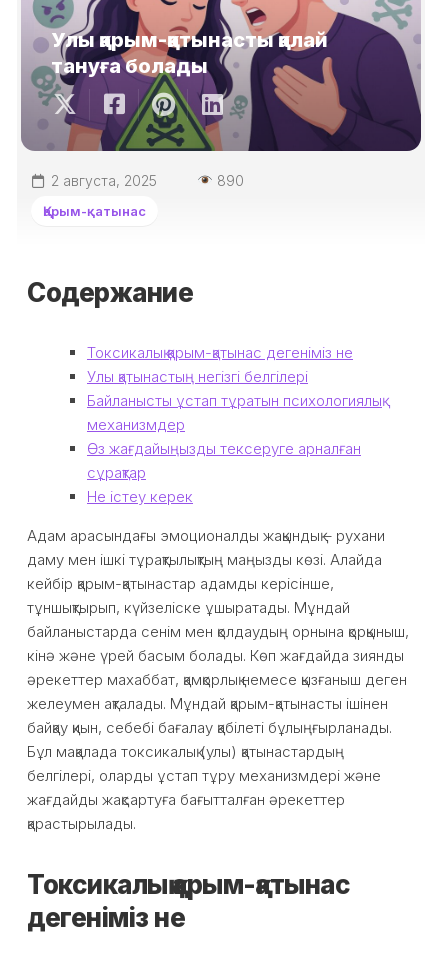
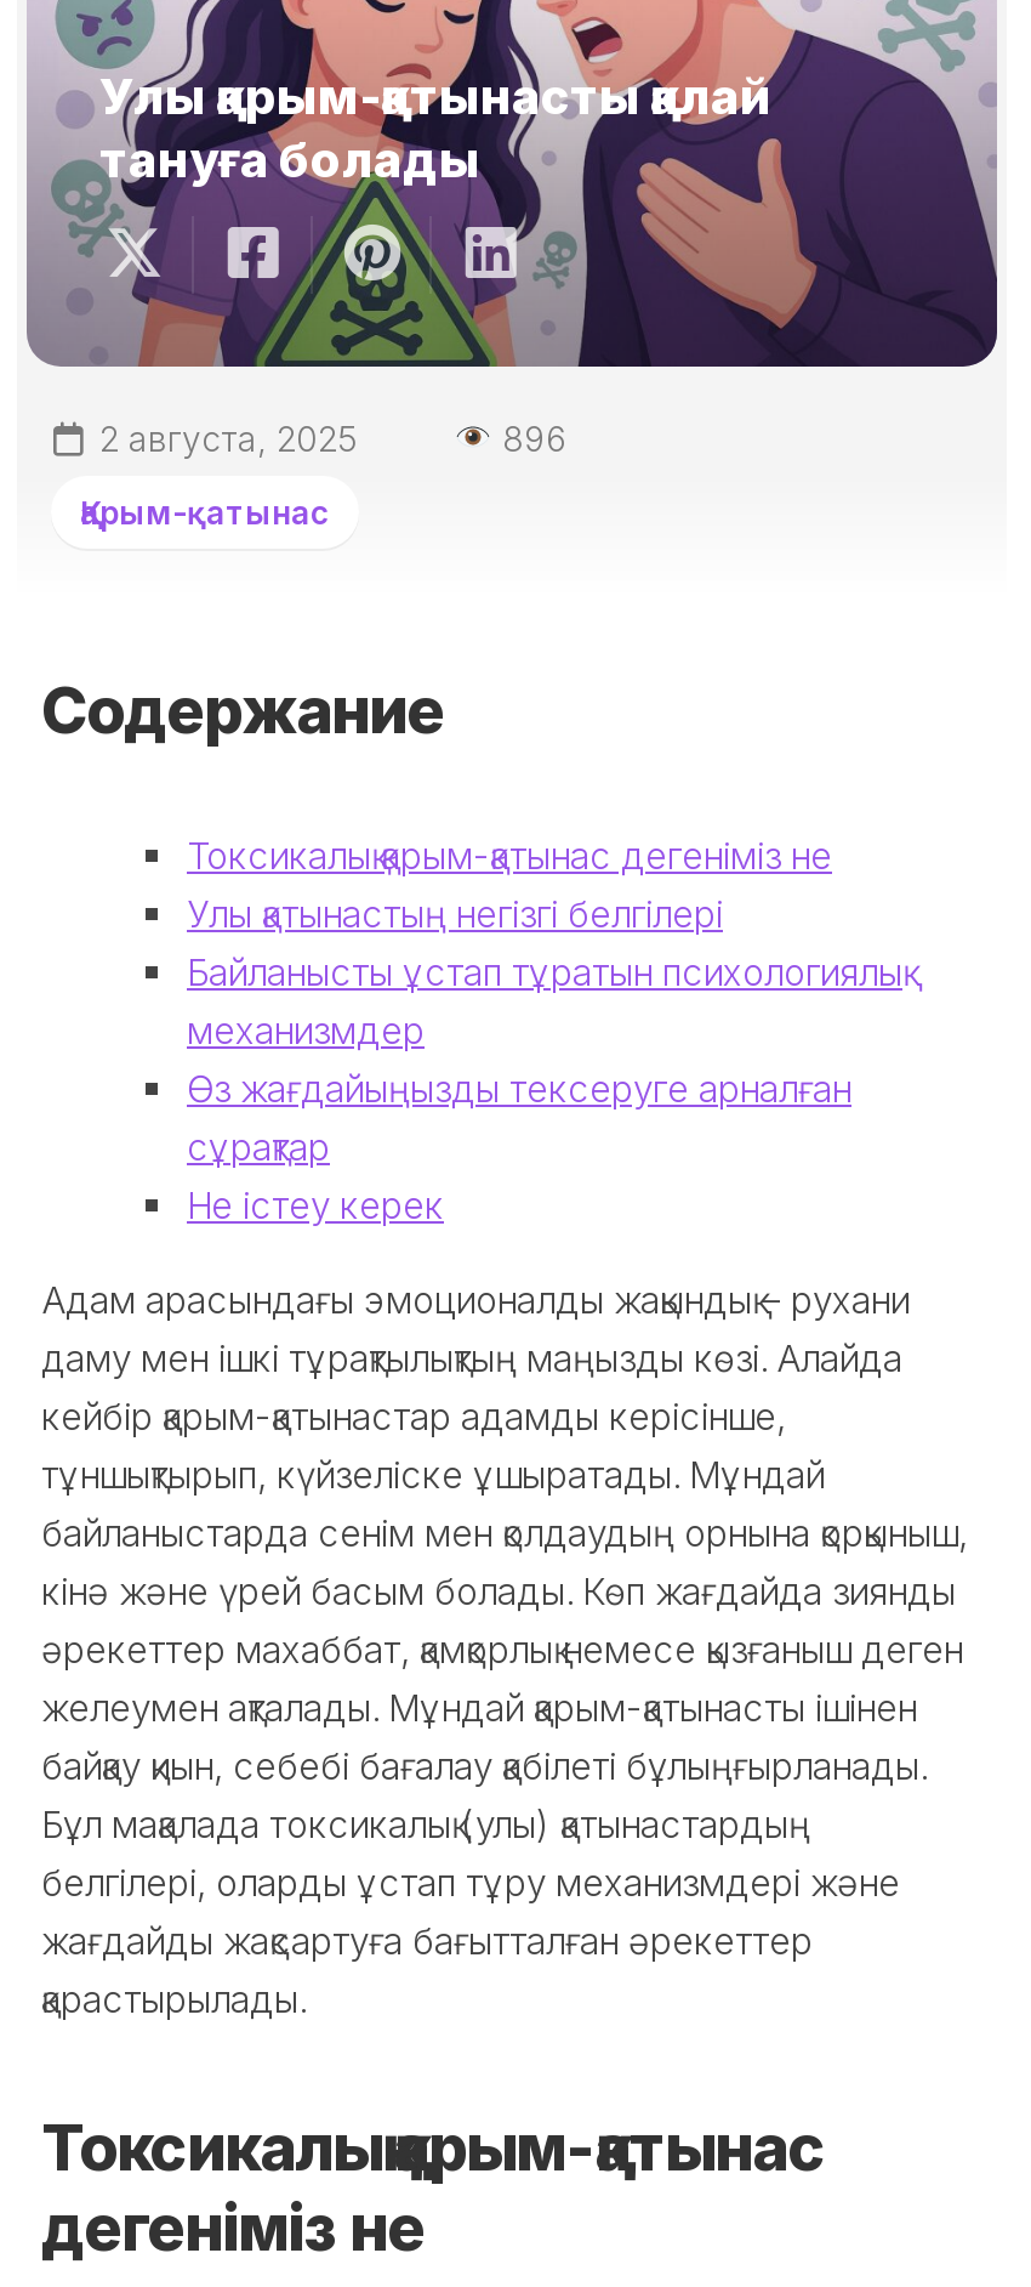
- 890
+ 896
